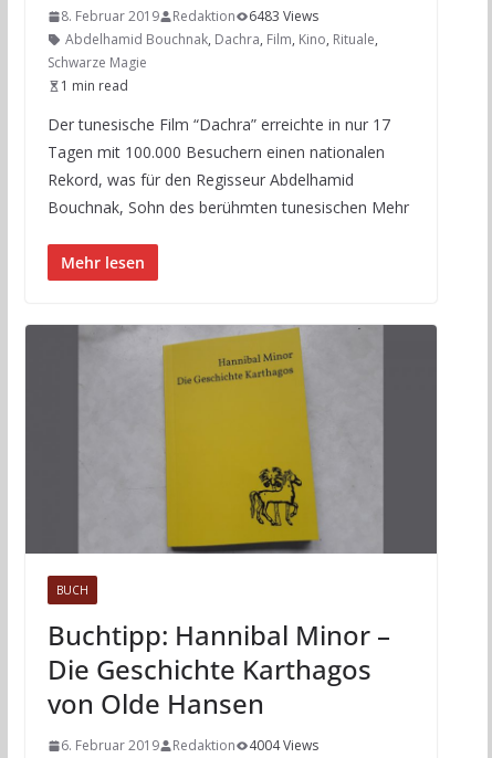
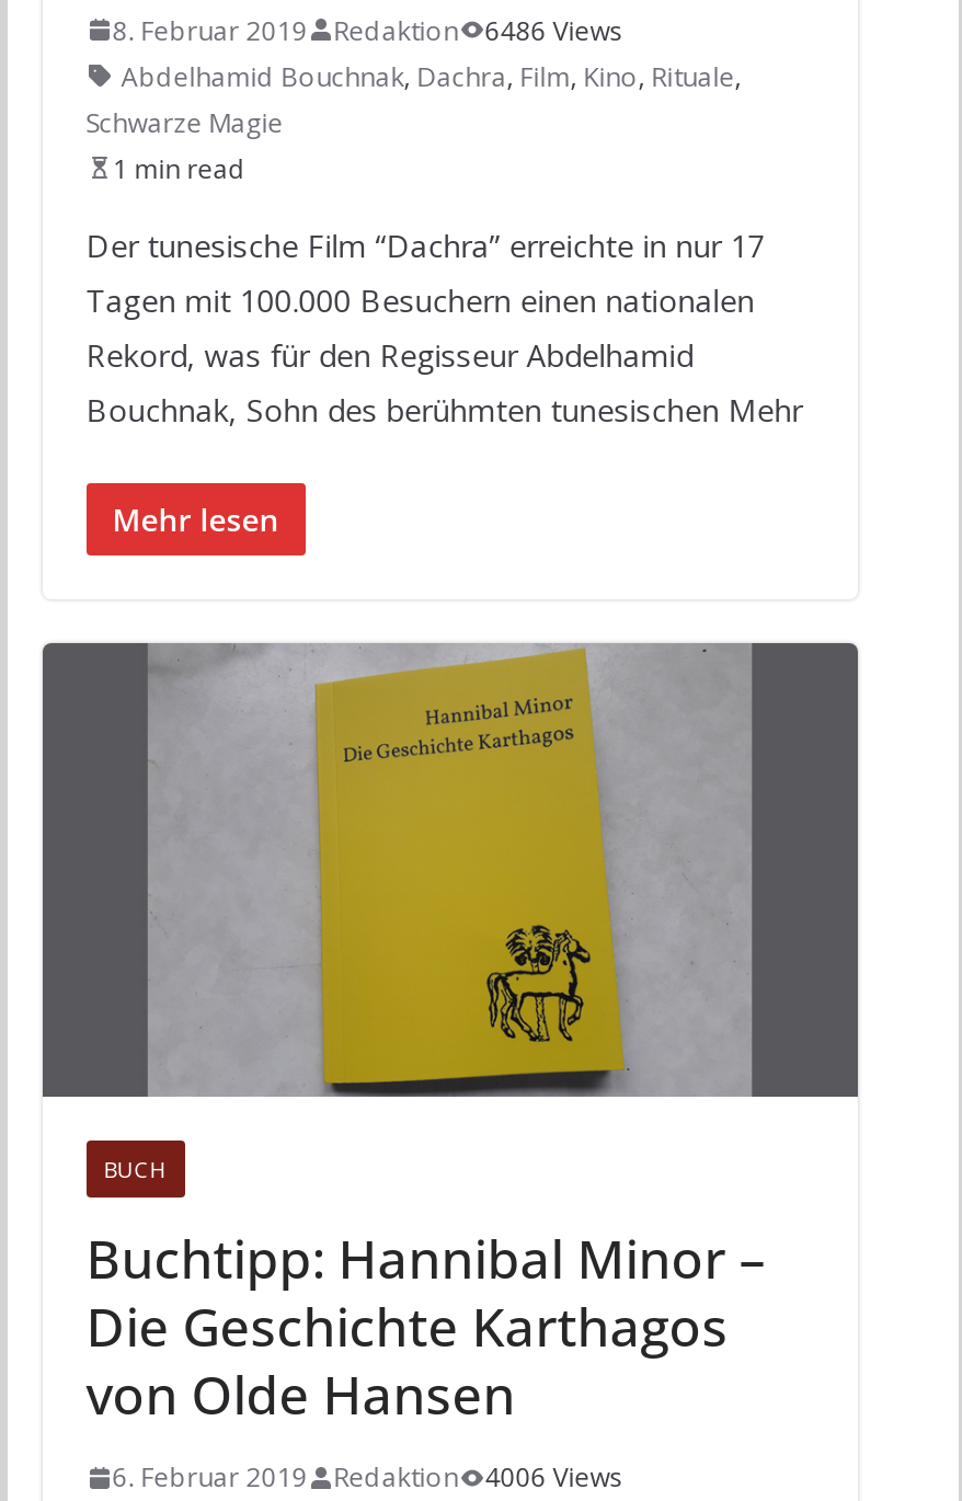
- 8. Februar 2019 Redaktion 6483 Views
+ 8. Februar 2019 Redaktion 6486 Views

- 6. Februar 2019 Redaktion 4004 Views
+ 6. Februar 2019 Redaktion 4006 Views
